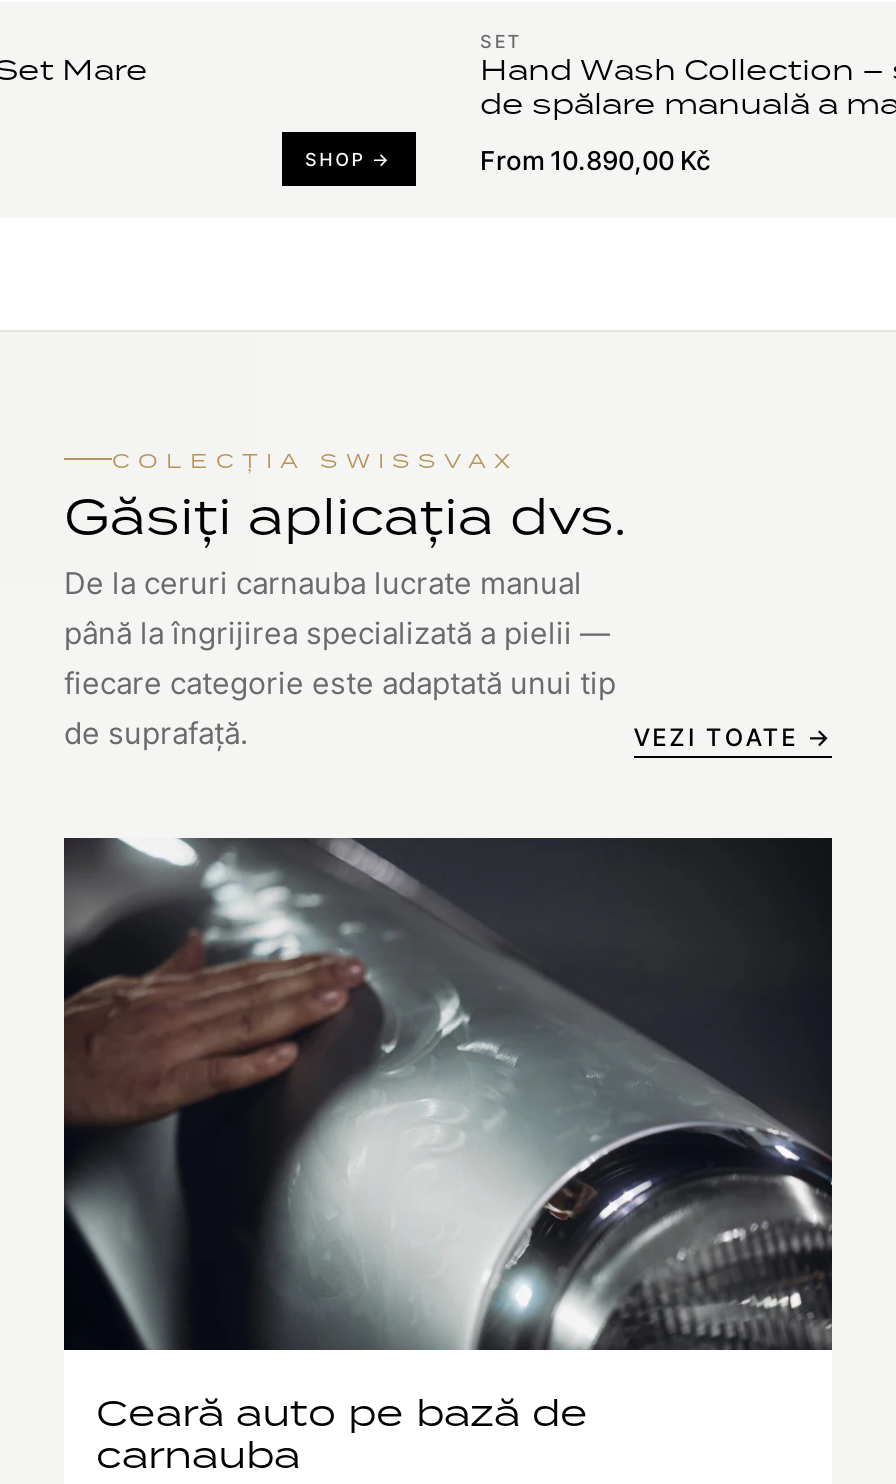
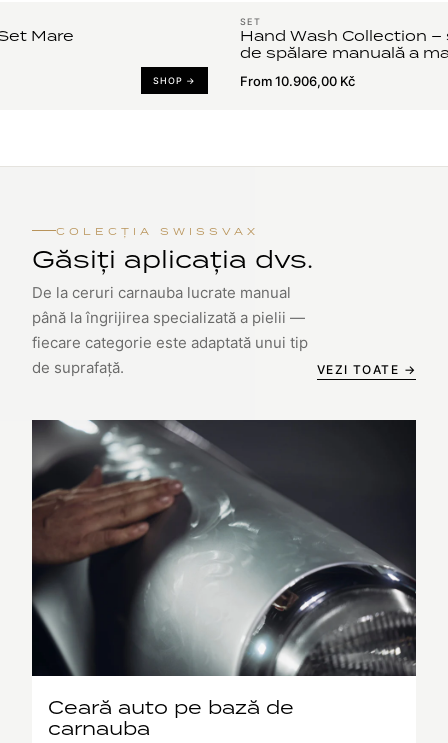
- From 10.890,00 Kč
+ From 10.906,00 Kč
